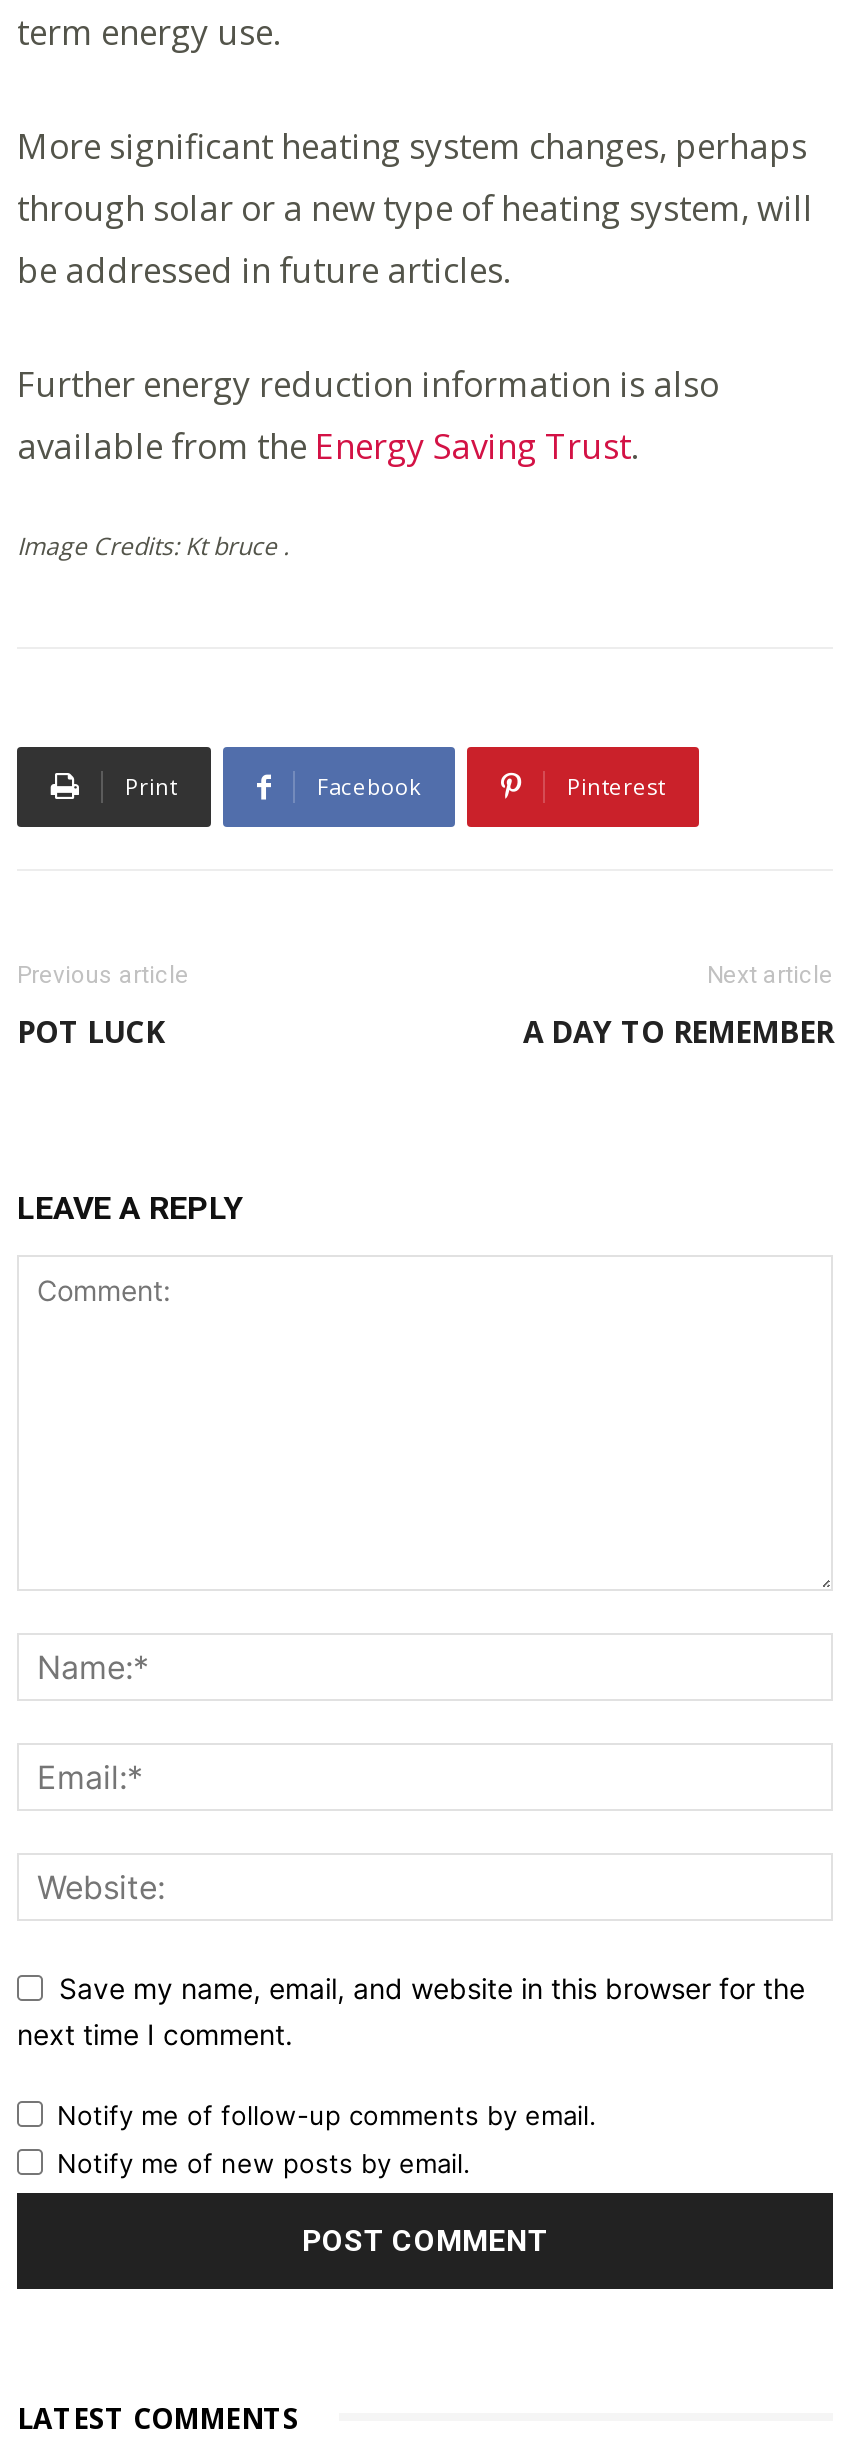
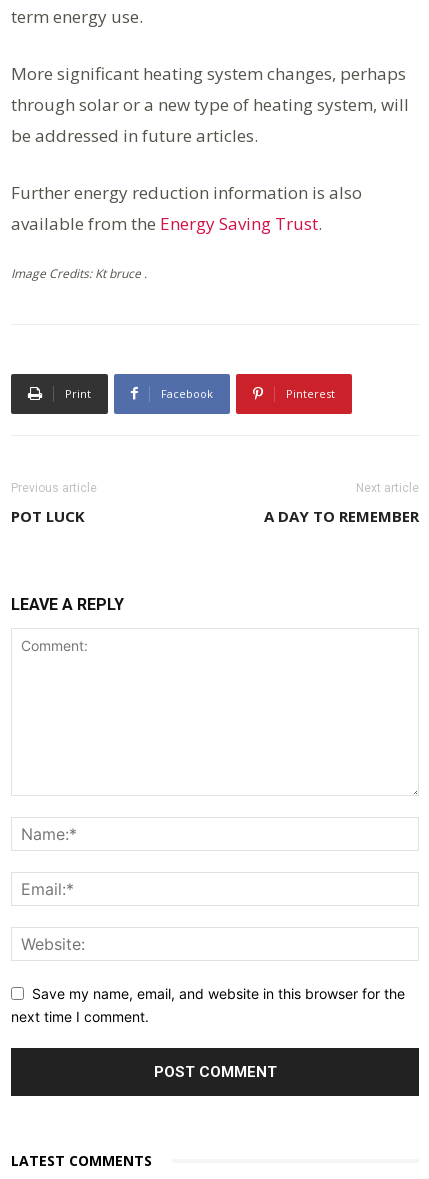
- Notify me of follow-up comments by email.
- Notify me of new posts by email.
